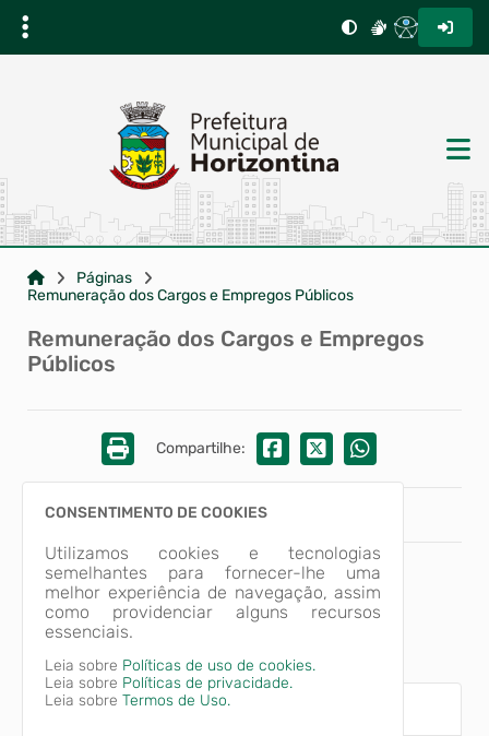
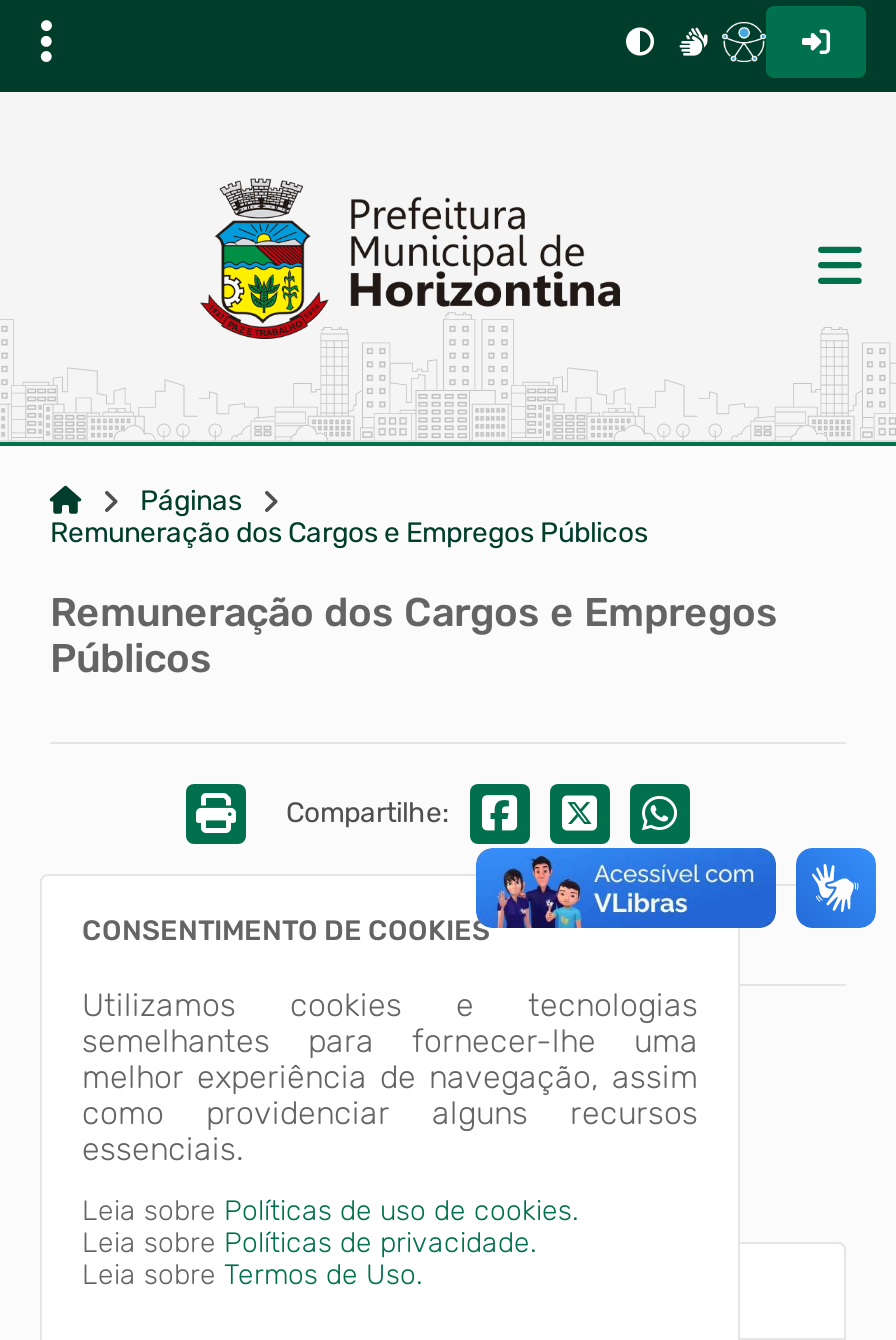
+ [image]

+ [image]
